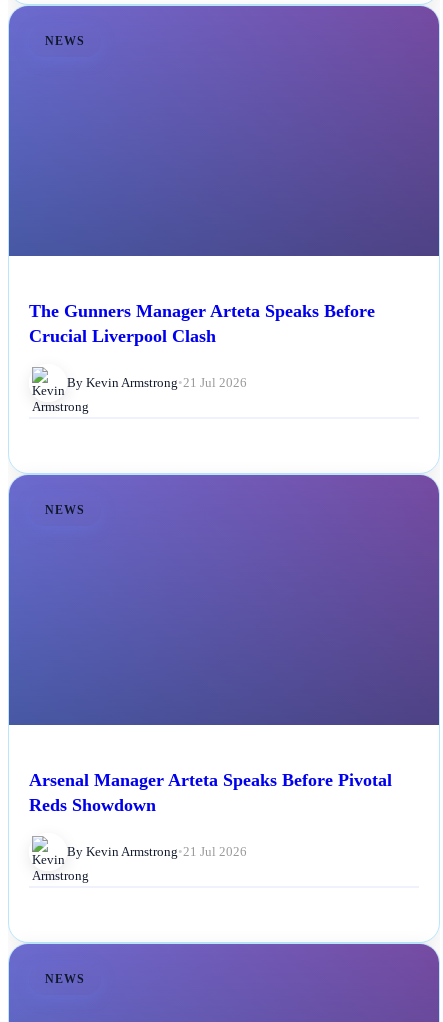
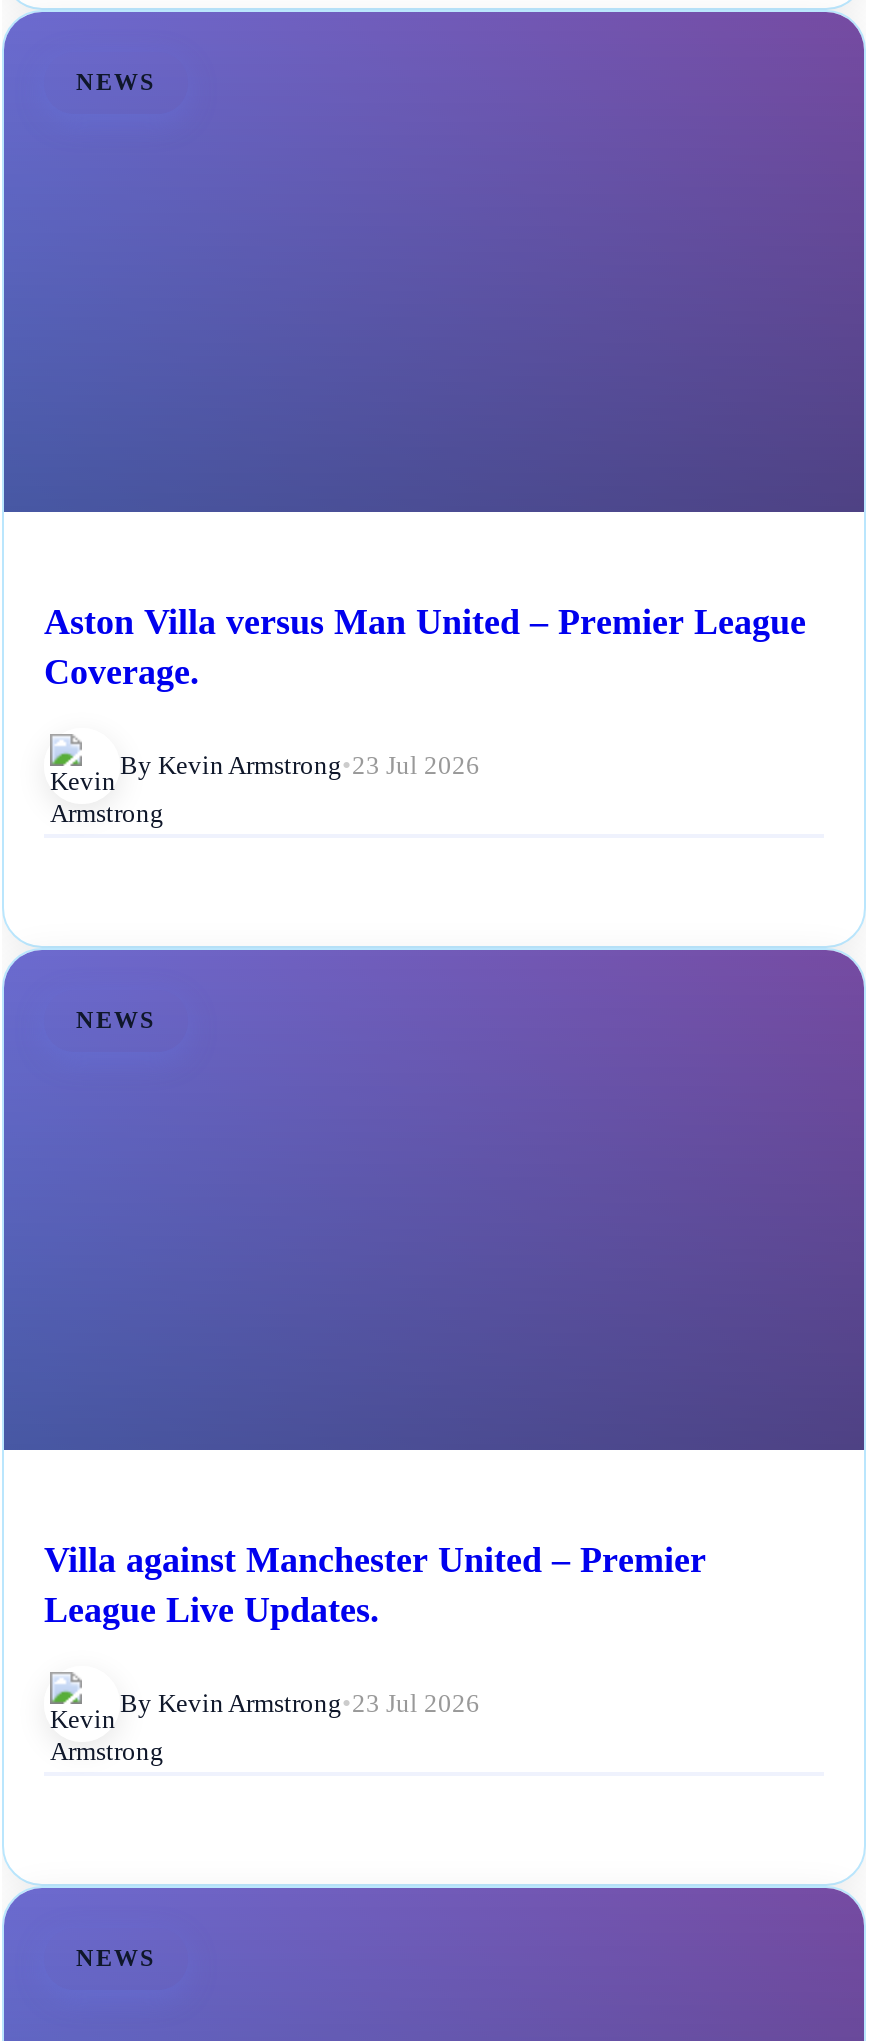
- The Gunners Manager Arteta Speaks Before
- Crucial Liverpool Clash
+ Aston Villa versus Man United – Premier League
+ Coverage.

- By Kevin Armstrong • 21 Jul 2026
+ By Kevin Armstrong • 23 Jul 2026

- Arsenal Manager Arteta Speaks Before Pivotal
- Reds Showdown
+ Villa against Manchester United – Premier
+ League Live Updates.

- By Kevin Armstrong • 21 Jul 2026
+ By Kevin Armstrong • 23 Jul 2026
